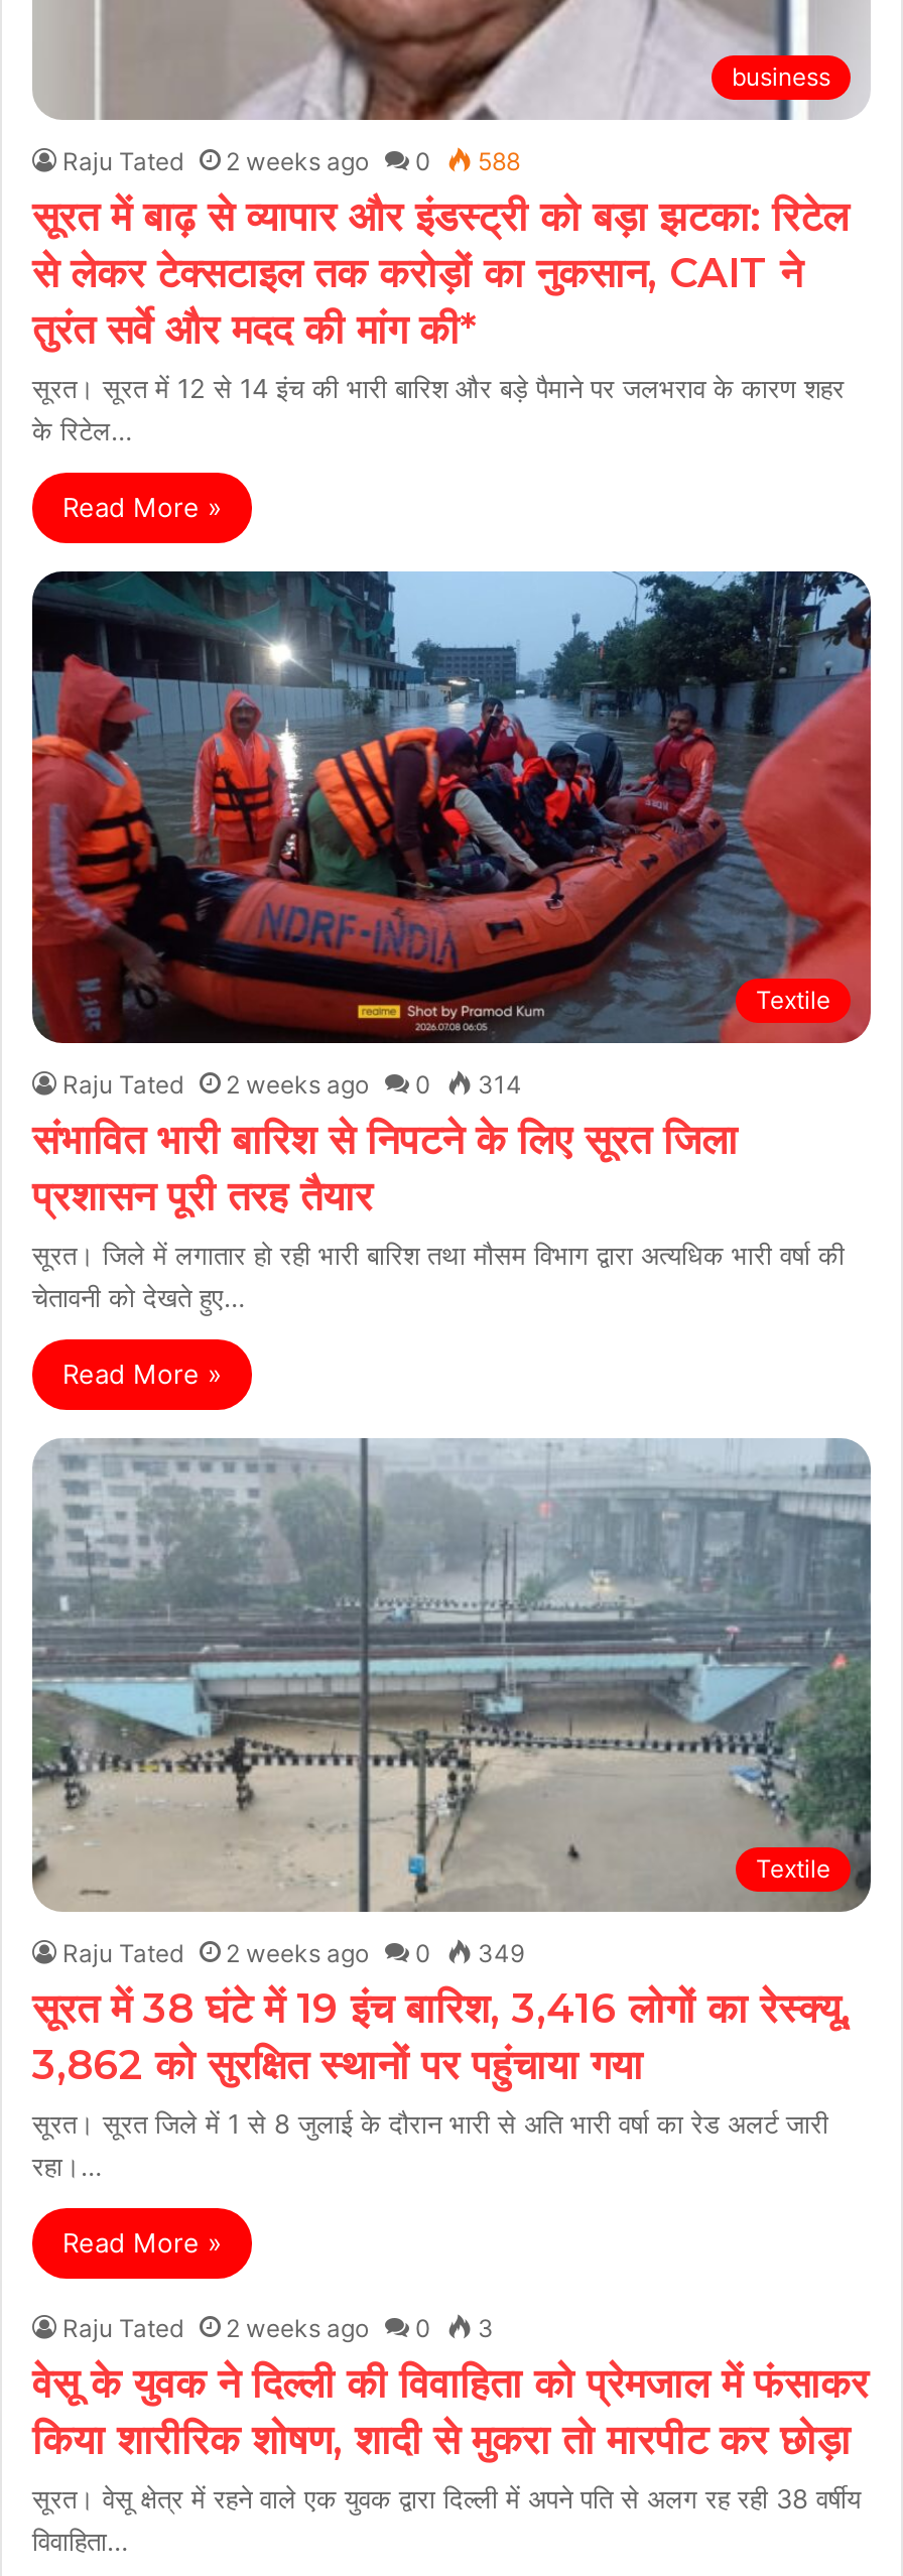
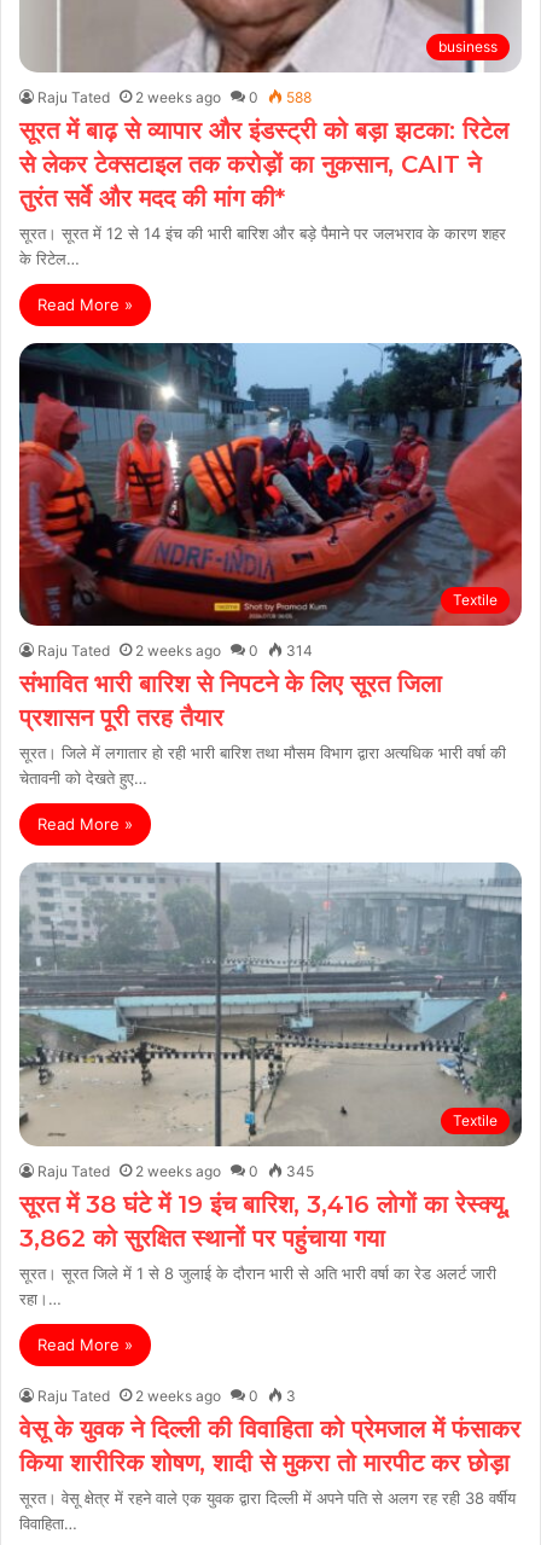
- Raju Tated 2 weeks ago 0 349
+ Raju Tated 2 weeks ago 0 345
